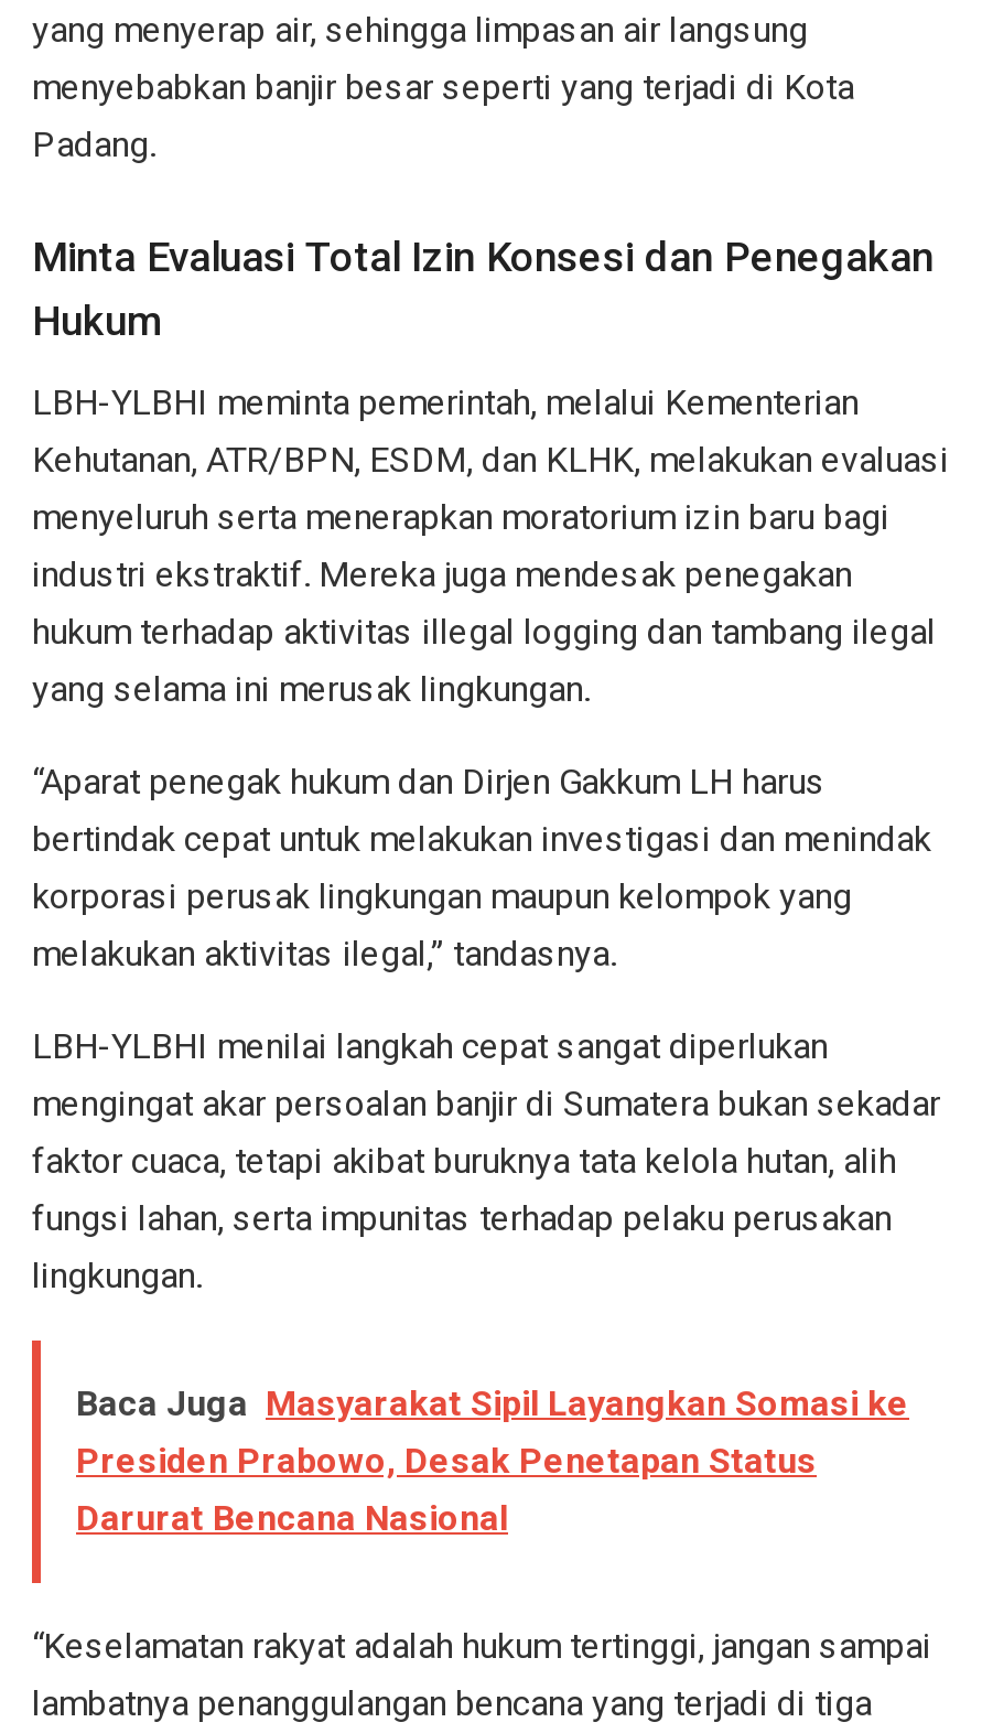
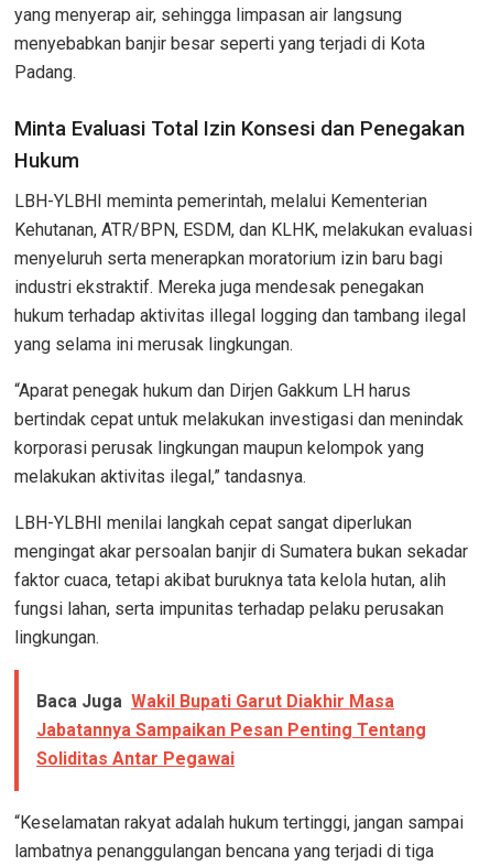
- Baca Juga Masyarakat Sipil Layangkan Somasi ke
- Presiden Prabowo, Desak Penetapan Status
- Darurat Bencana Nasional
+ Baca Juga Wakil Bupati Garut Diakhir Masa
+ Jabatannya Sampaikan Pesan Penting Tentang
+ Soliditas Antar Pegawai
